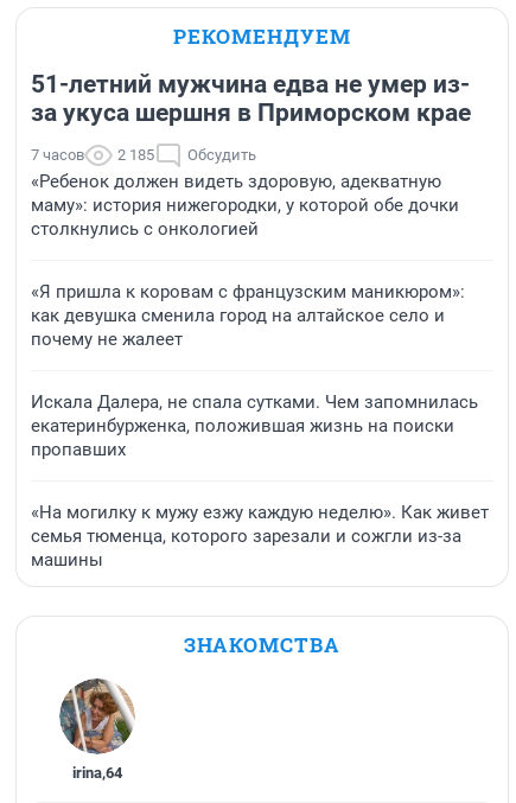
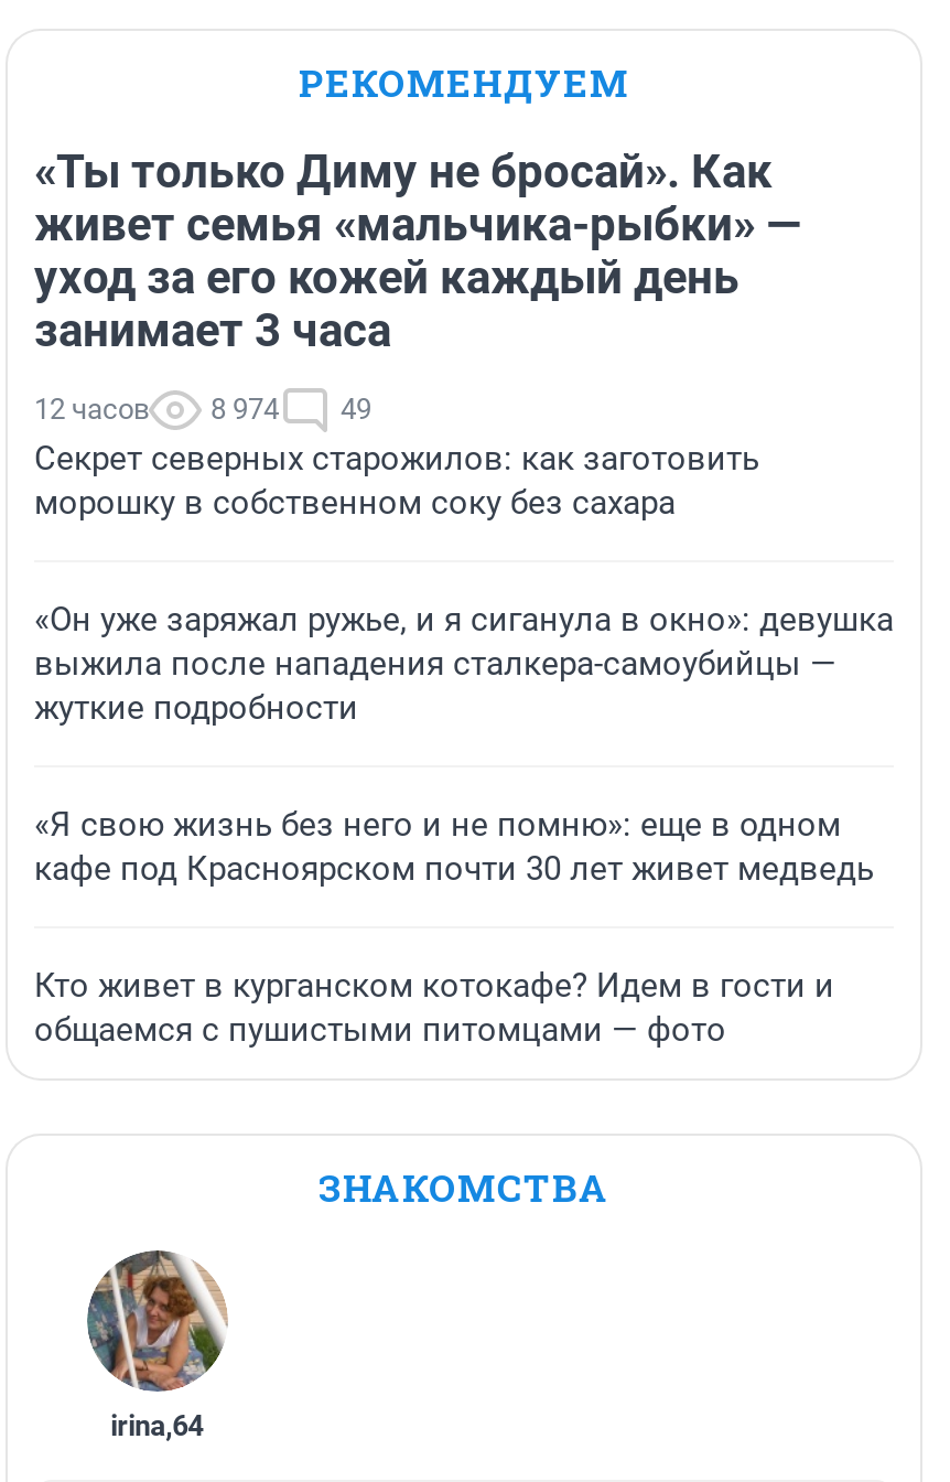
- 51-летний мужчина едва не умер из-
- за укуса шершня в Приморском крае
+ «Ты только Диму не бросай». Как
+ живет семья «мальчика-рыбки» —
+ уход за его кожей каждый день
+ занимает 3 часа

- 7 часов
- 2 185
- Обсудить
- «Ребенок должен видеть здоровую, адекватную
- маму»: история нижегородки, у которой обе дочки
- столкнулись с онкологией
+ 12 часов
+ 8 974
+ 49
+ Секрет северных старожилов: как заготовить
+ морошку в собственном соку без сахара

- «Я пришла к коровам с французским маникюром»:
- как девушка сменила город на алтайское село и
- почему не жалеет
+ «Он уже заряжал ружье, и я сиганула в окно»: девушка
+ выжила после нападения сталкера-самоубийцы —
+ жуткие подробности

- Искала Далера, не спала сутками. Чем запомнилась
- екатеринбурженка, положившая жизнь на поиски
- пропавших
+ «Я свою жизнь без него и не помню»: еще в одном
+ кафе под Красноярском почти 30 лет живет медведь

- «На могилку к мужу езжу каждую неделю». Как живет
- семья тюменца, которого зарезали и сожгли из-за
- машины
+ Кто живет в курганском котокафе? Идем в гости и
+ общаемся с пушистыми питомцами — фото
